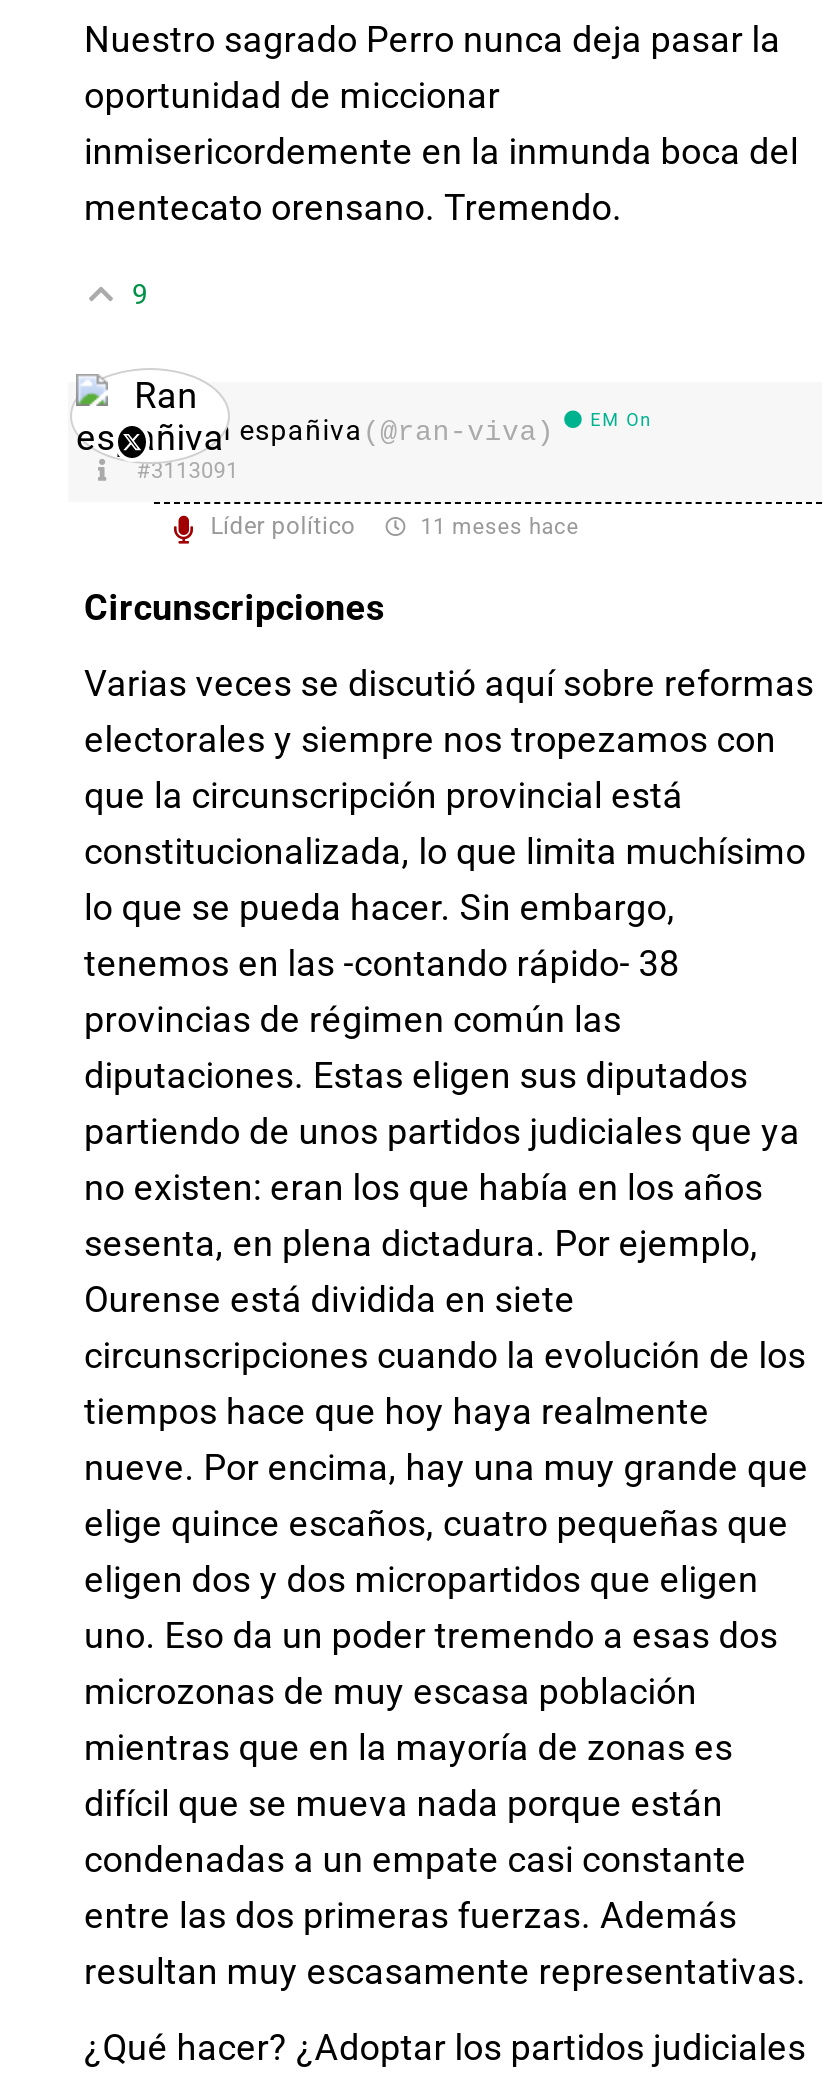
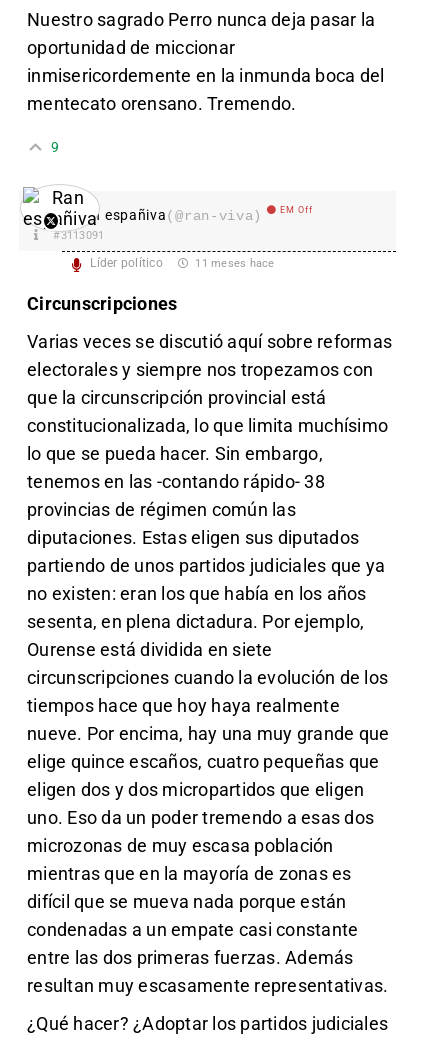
- EM On
+ EM Off
